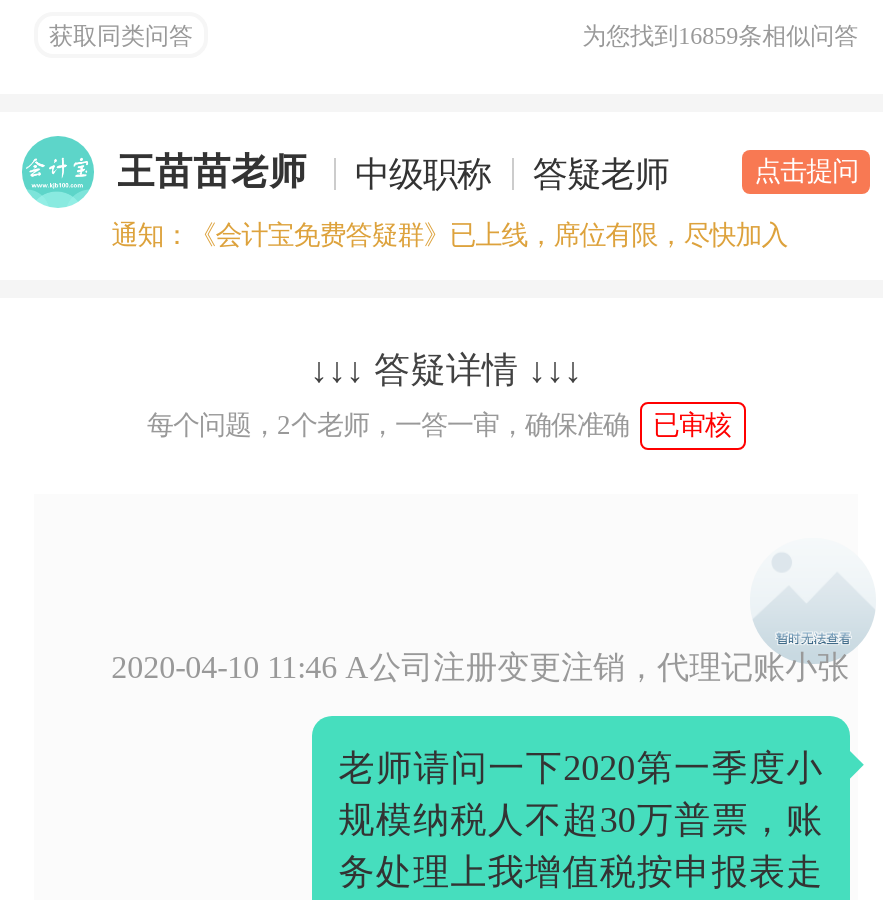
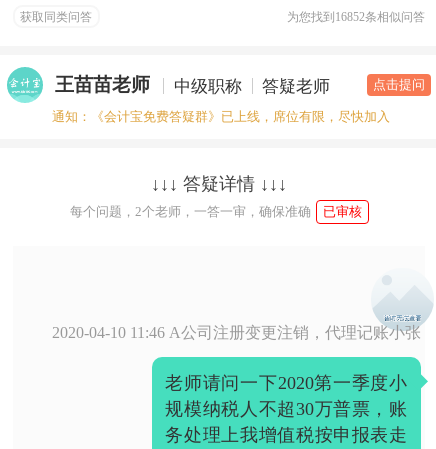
- 为您找到16859条相似问答
+ 为您找到16852条相似问答
